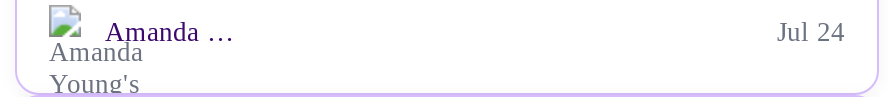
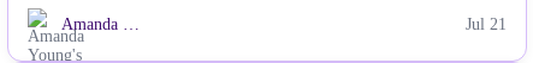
- Jul 24
+ Jul 21
